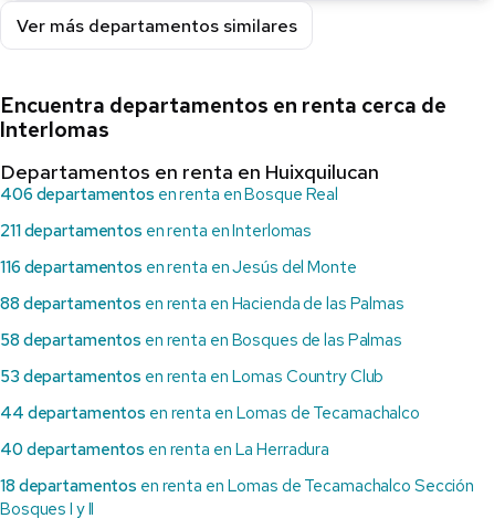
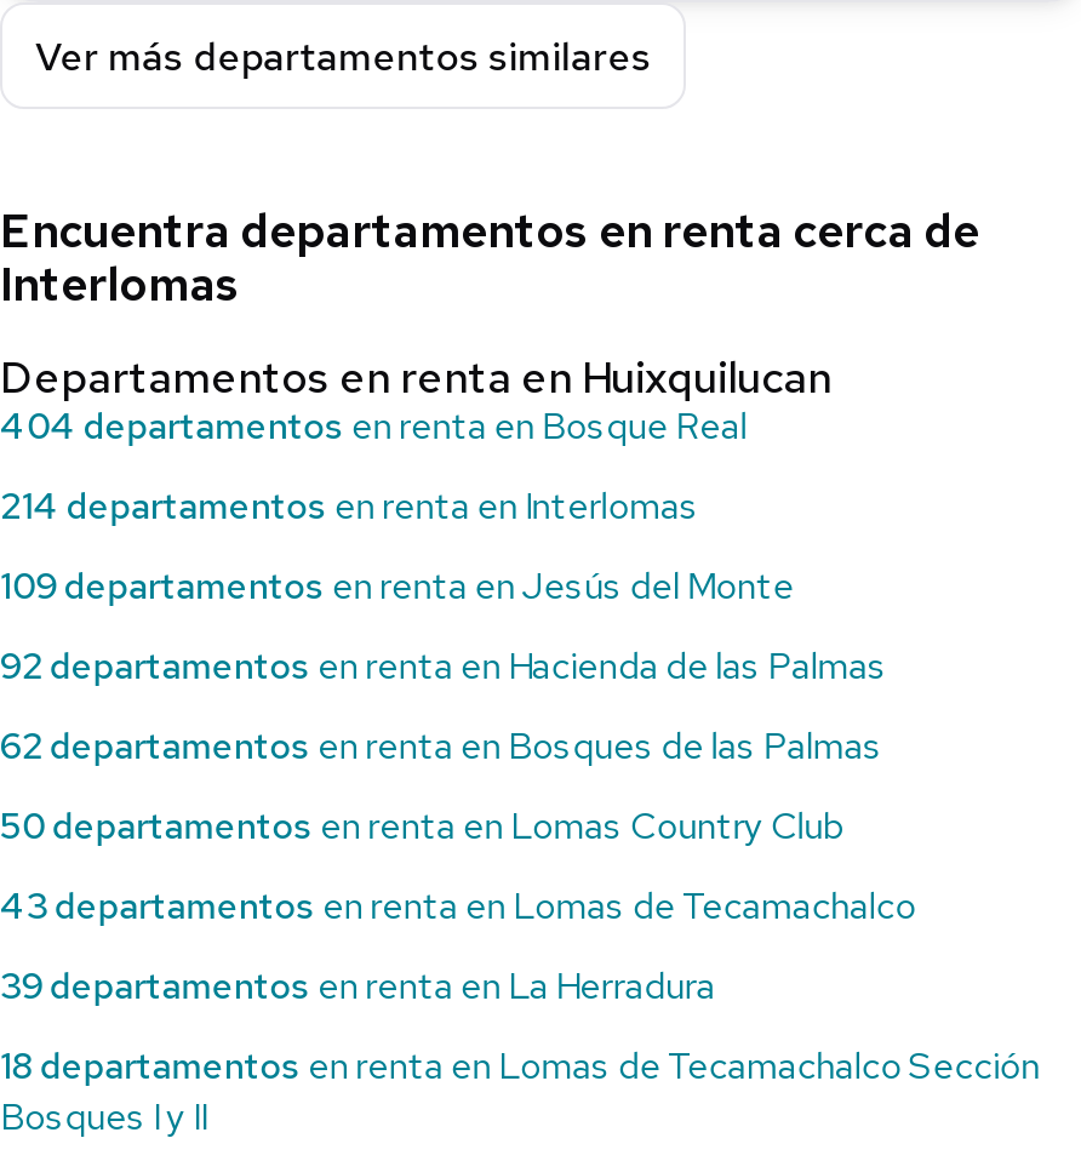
- 406 departamentos en renta en Bosque Real
+ 404 departamentos en renta en Bosque Real

- 211 departamentos en renta en Interlomas
+ 214 departamentos en renta en Interlomas

- 116 departamentos en renta en Jesús del Monte
+ 109 departamentos en renta en Jesús del Monte

- 88 departamentos en renta en Hacienda de las Palmas
+ 92 departamentos en renta en Hacienda de las Palmas

- 58 departamentos en renta en Bosques de las Palmas
+ 62 departamentos en renta en Bosques de las Palmas

- 53 departamentos en renta en Lomas Country Club
+ 50 departamentos en renta en Lomas Country Club

- 44 departamentos en renta en Lomas de Tecamachalco
+ 43 departamentos en renta en Lomas de Tecamachalco

- 40 departamentos en renta en La Herradura
+ 39 departamentos en renta en La Herradura
